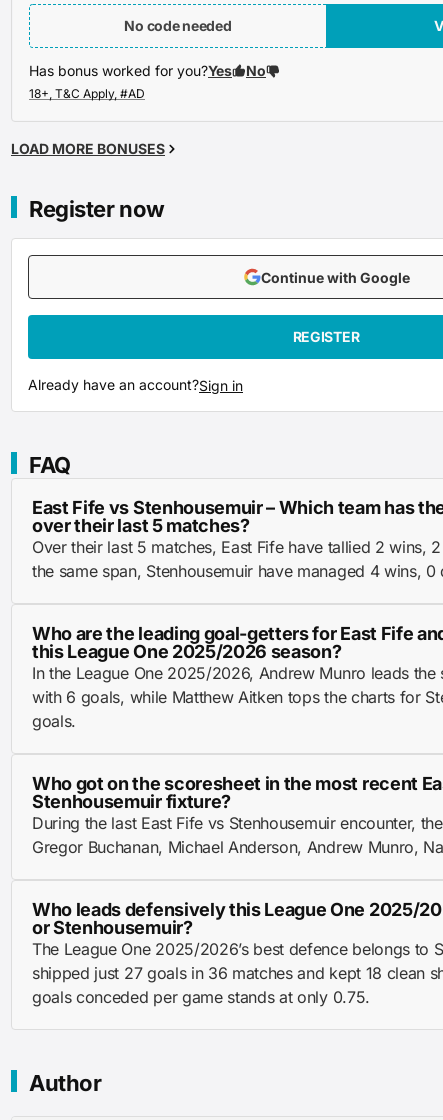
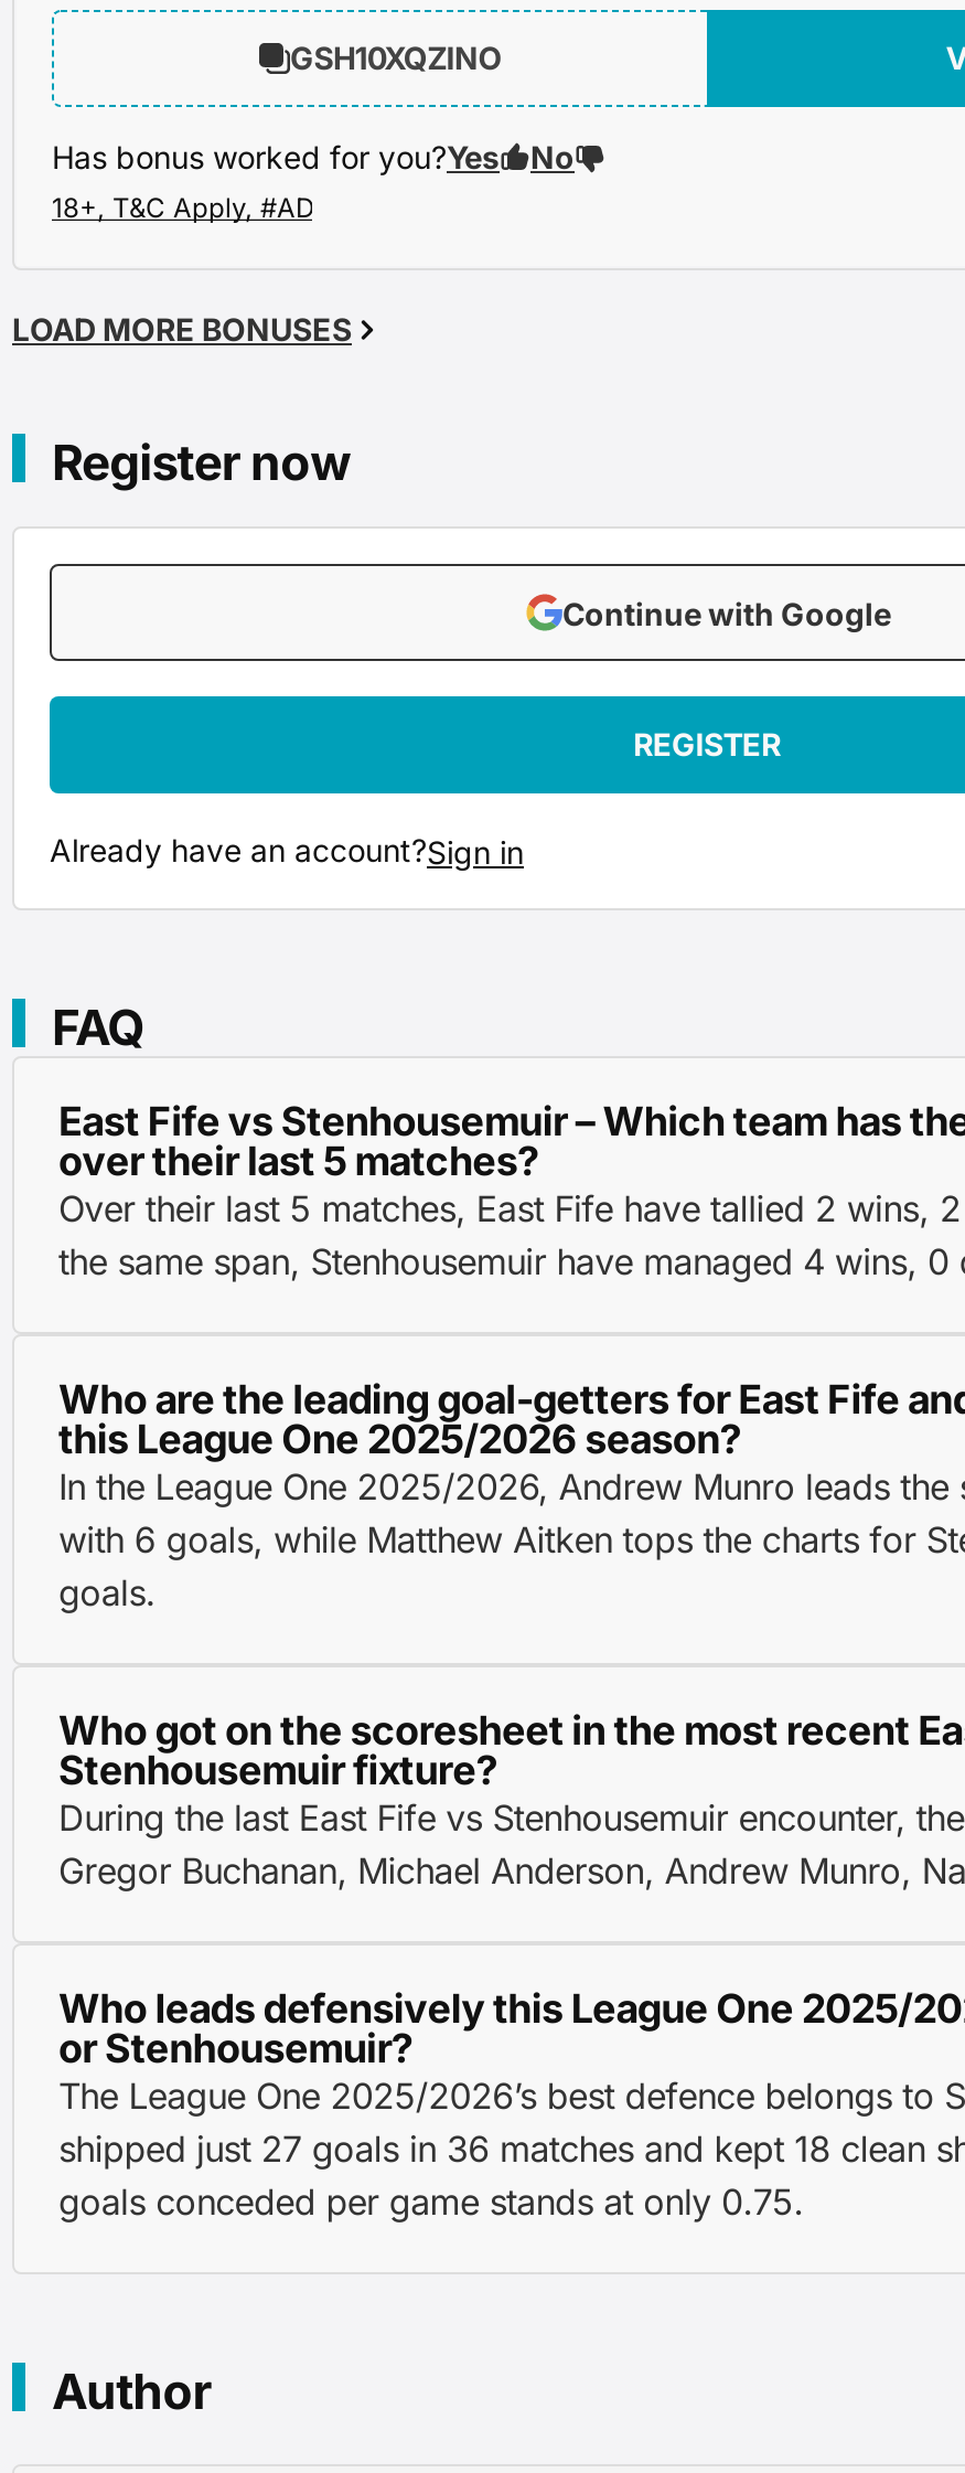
- No code needed
+ GSH10XQZINO
